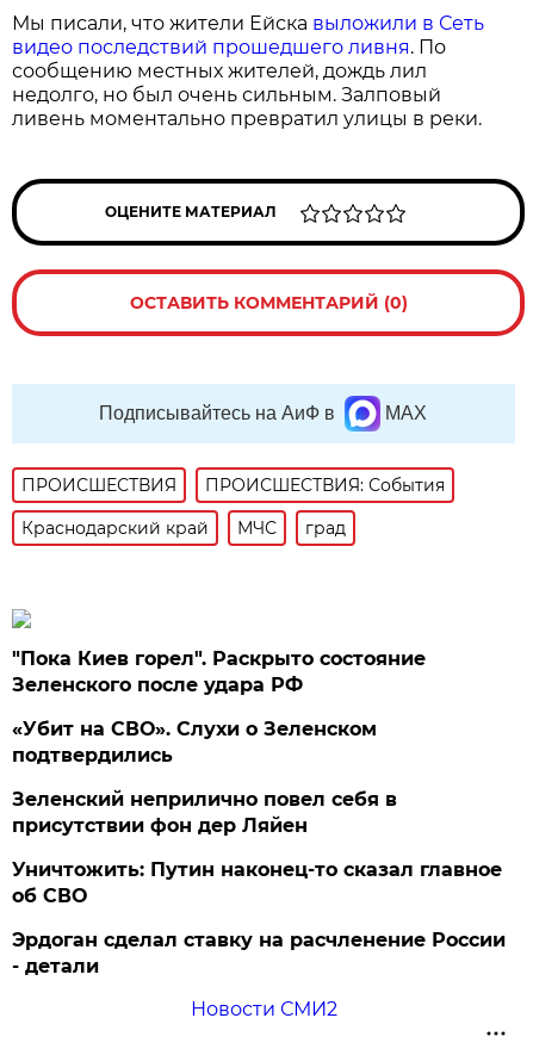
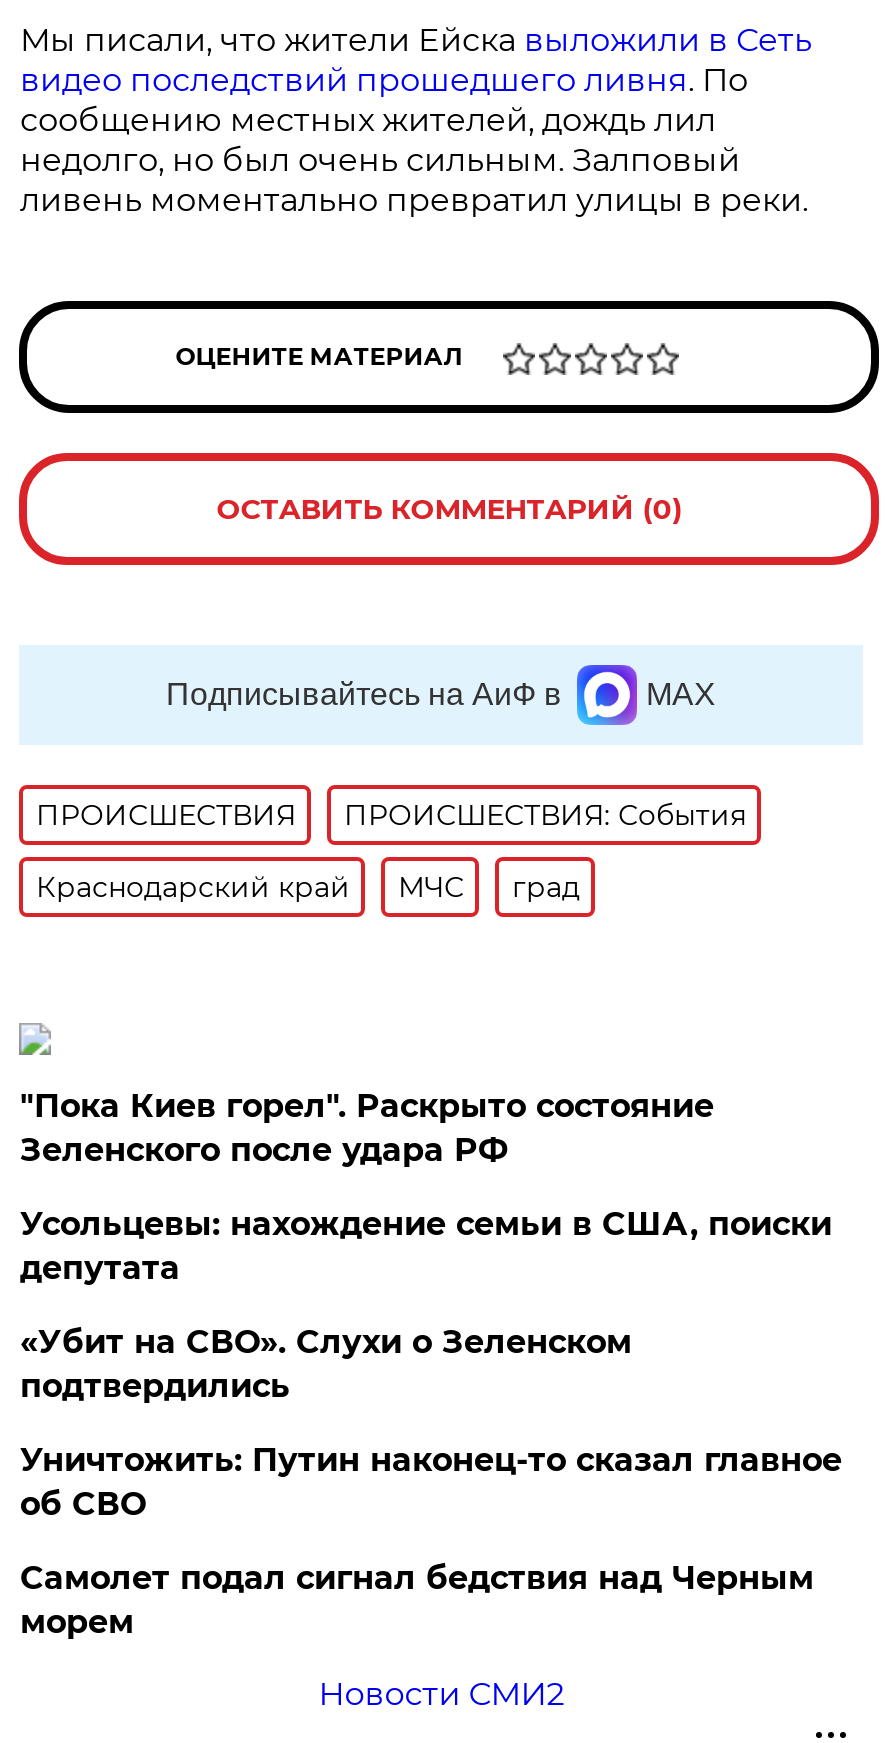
+ Усольцевы: нахождение семьи в США, поиски
+ депутата

moved down: «Убит на СВО». Слухи о Зеленском | подтвердились

- Зеленский неприлично повел cебя в
- присутствии фон дер Ляйен

- Эрдоган сделал ставку на расчленение России
- - детали
+ Самолет подал сигнал бедствия над Черным
+ морем
